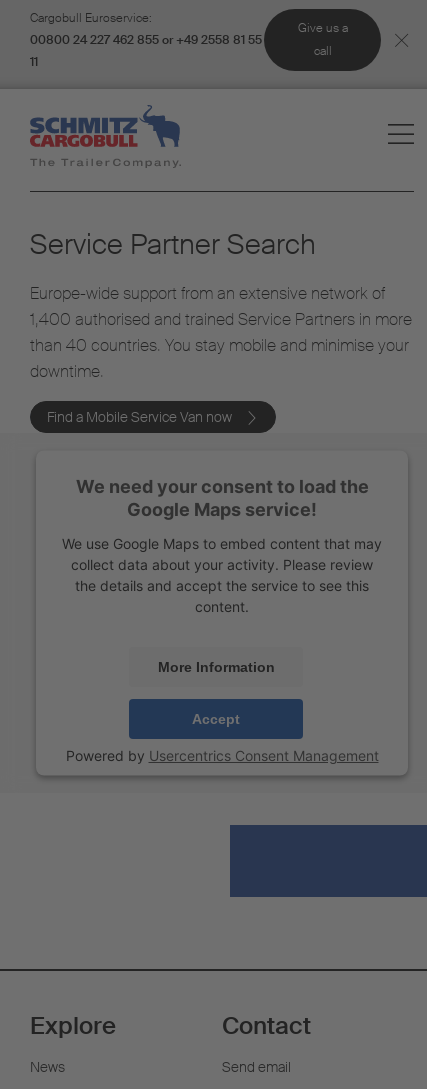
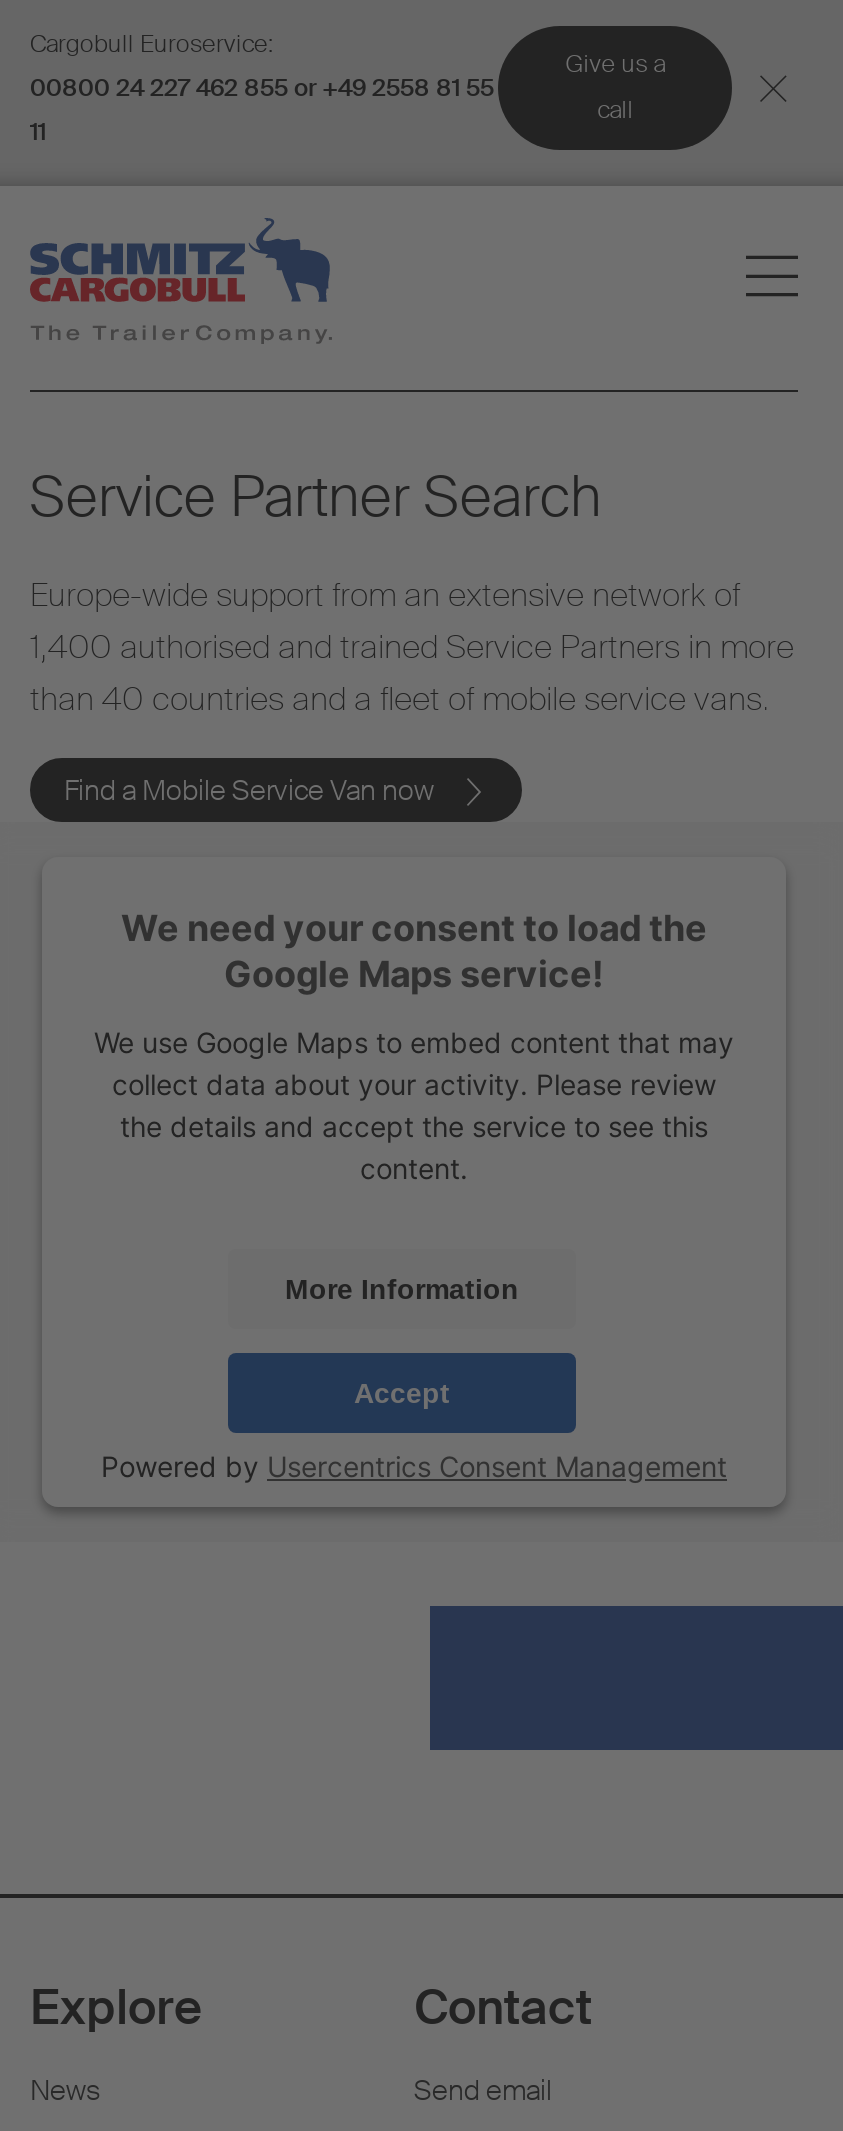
- than 40 countries. You stay mobile and minimise your
- downtime.
+ than 40 countries and a fleet of mobile service vans.
